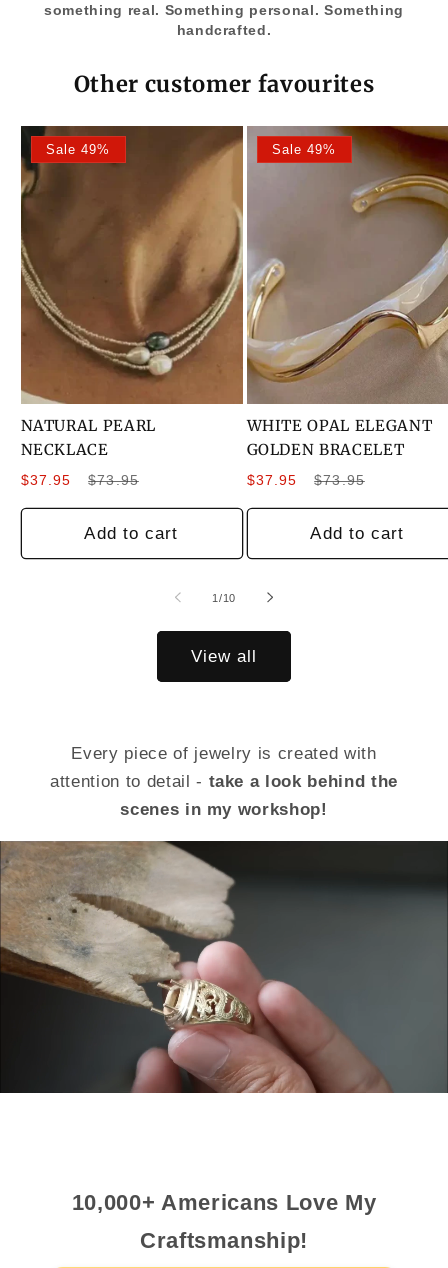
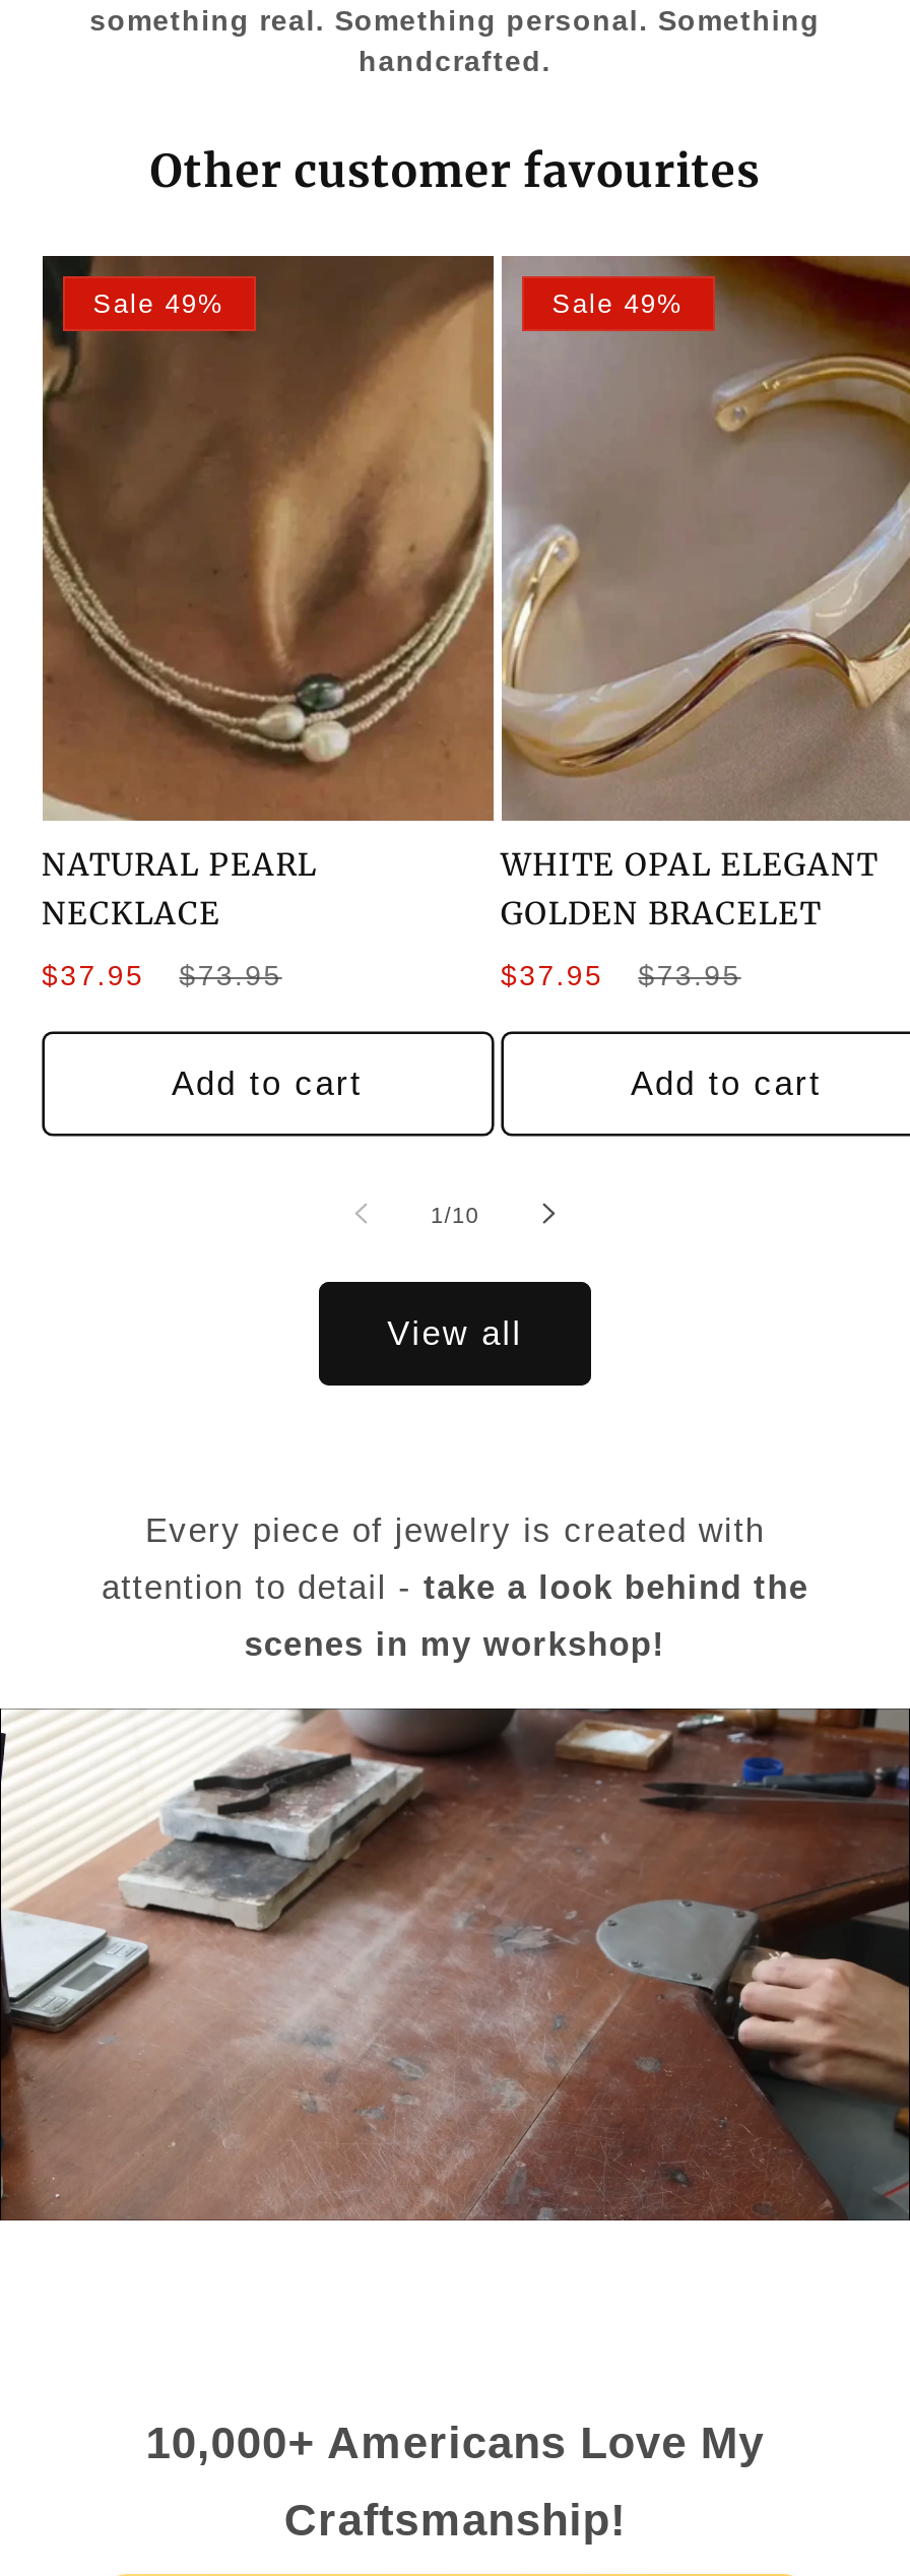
- [image]
+ [image]
